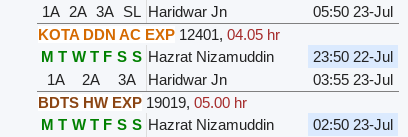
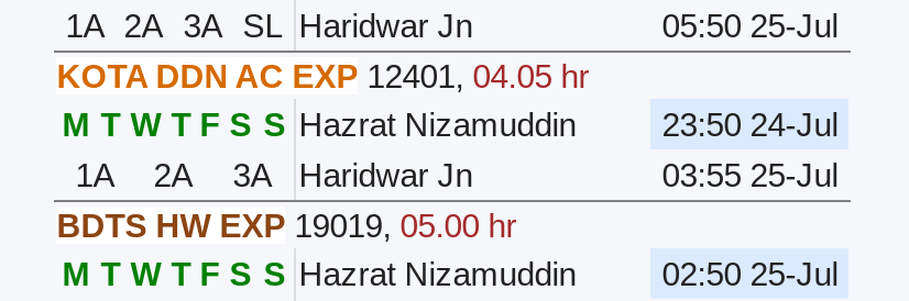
- 05:50 23-Jul
+ 05:50 25-Jul

- 23:50 22-Jul
+ 23:50 24-Jul

- 03:55 23-Jul
+ 03:55 25-Jul

- 02:50 23-Jul
+ 02:50 25-Jul
